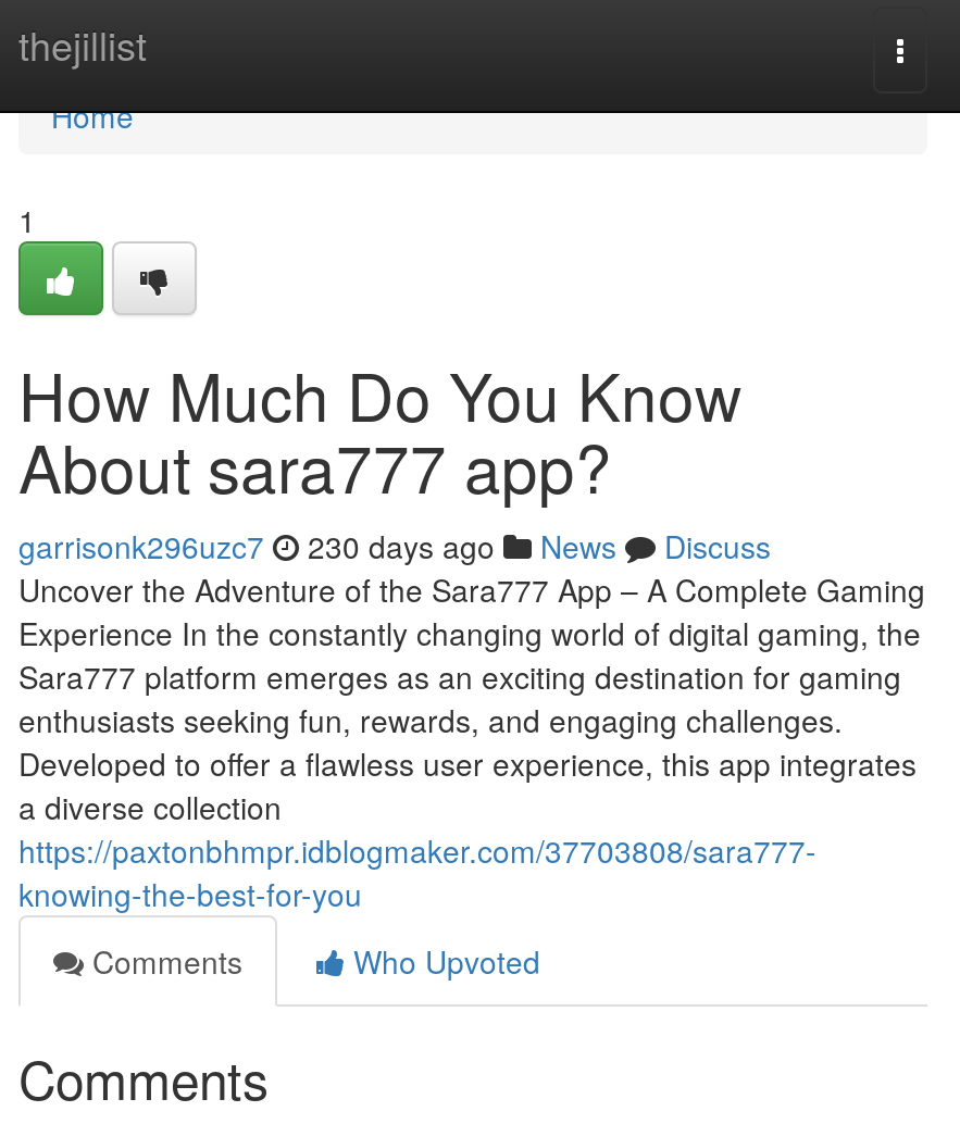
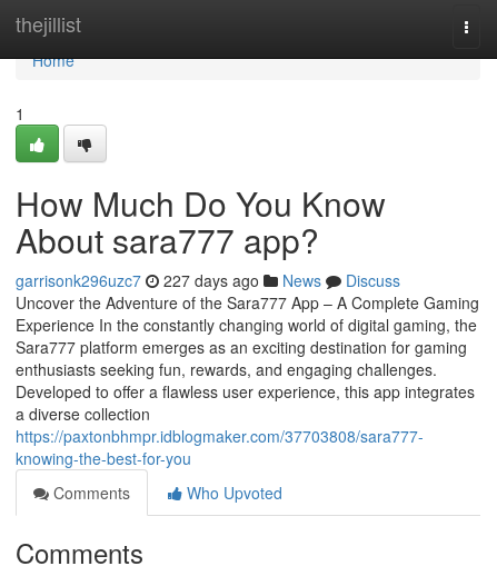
- garrisonk296uzc7 230 days ago News Discuss
+ garrisonk296uzc7 227 days ago News Discuss
